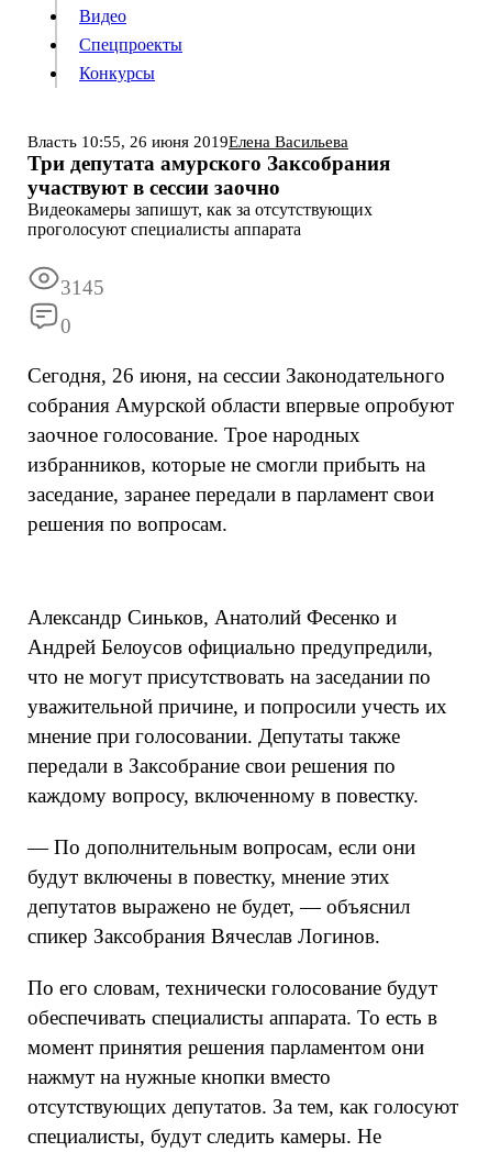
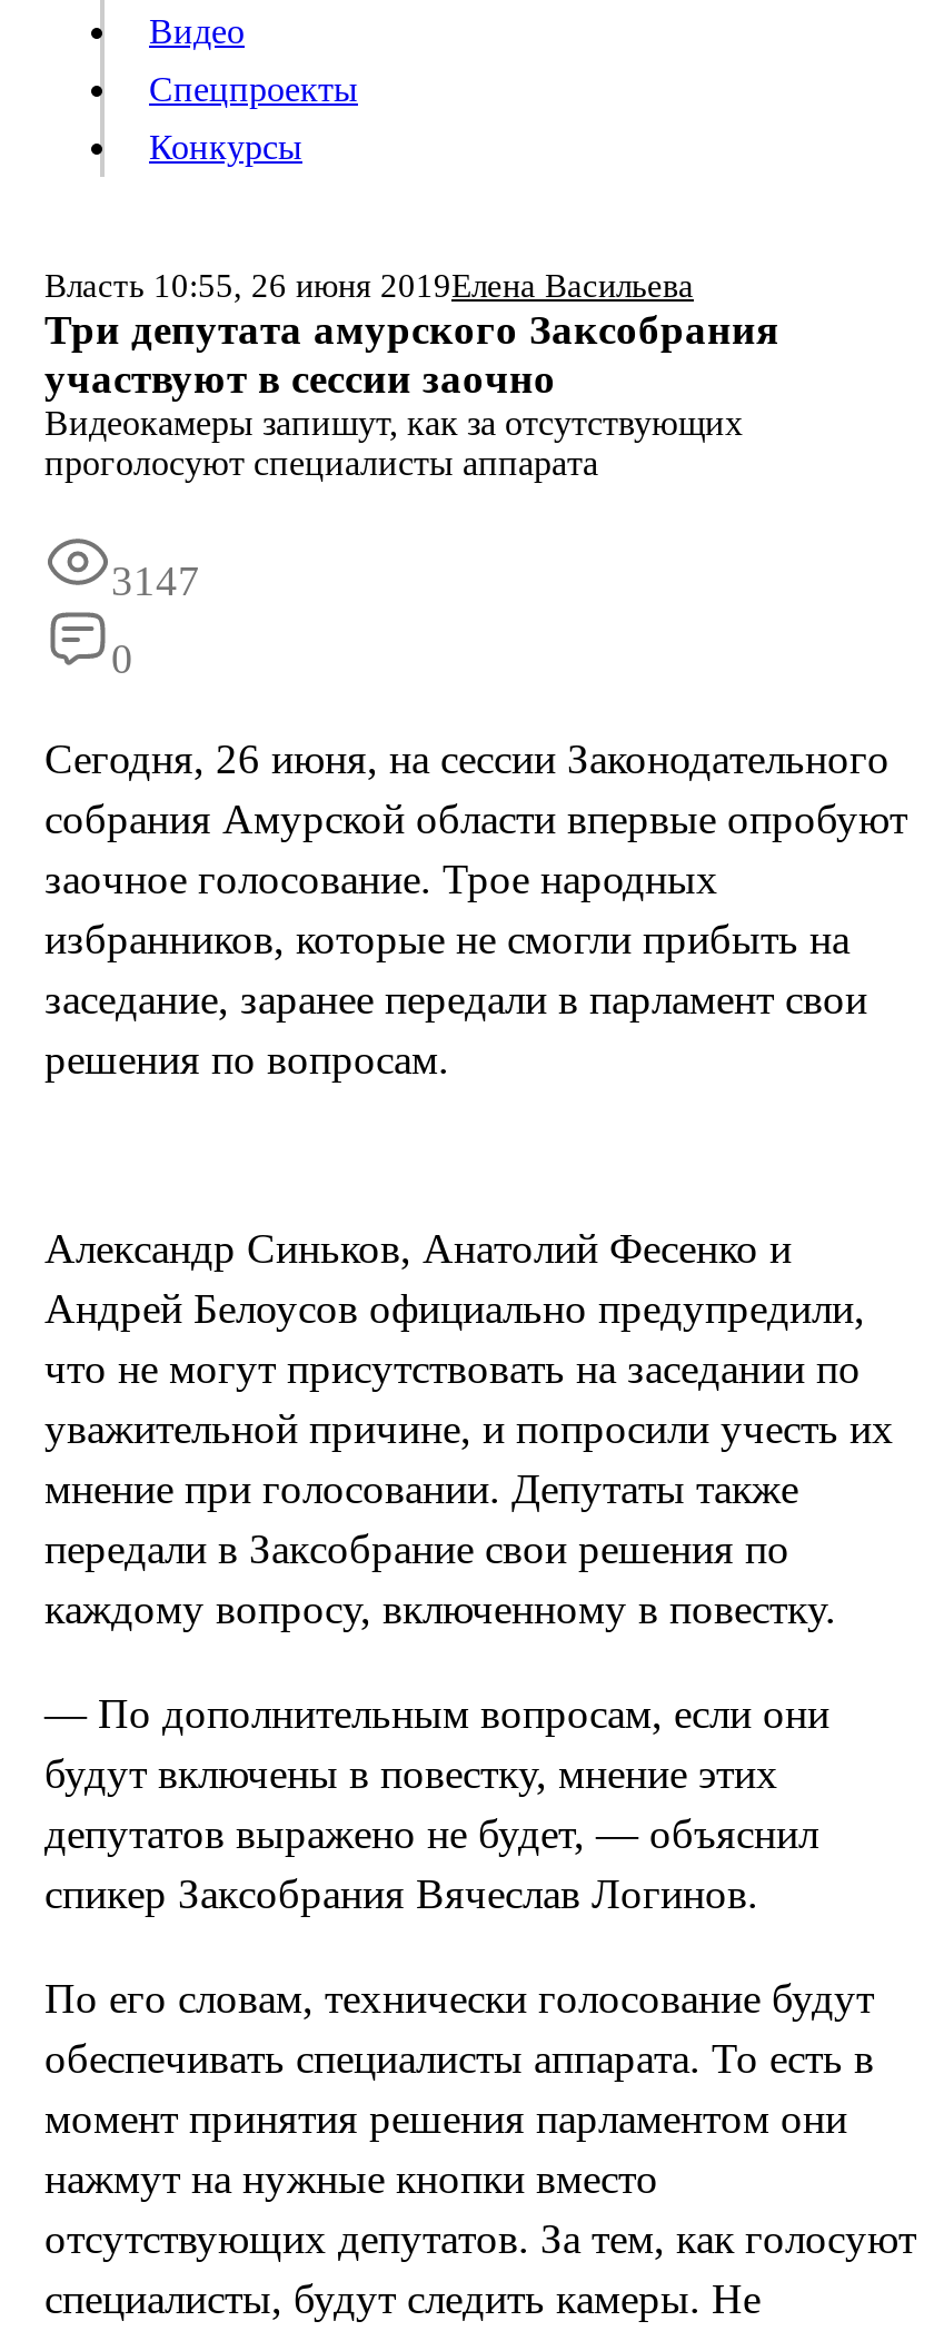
- 3145
+ 3147
